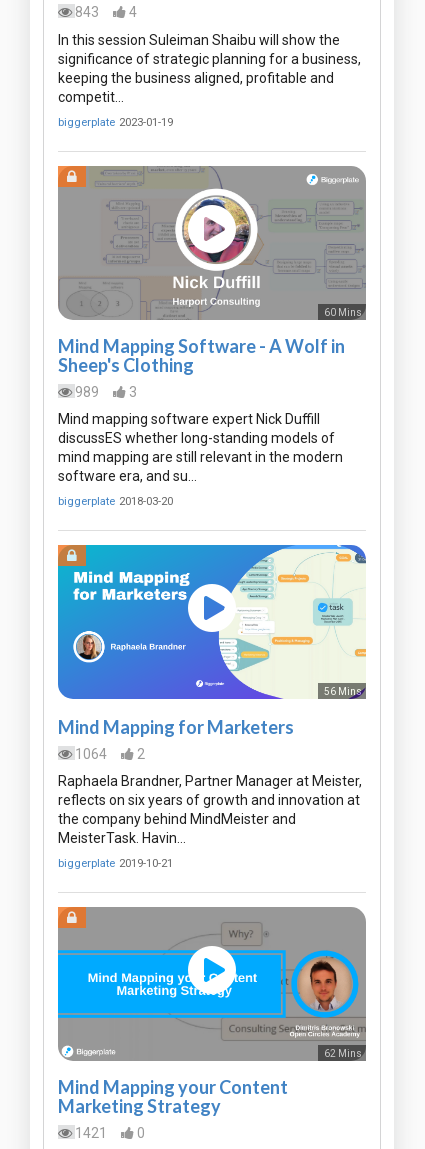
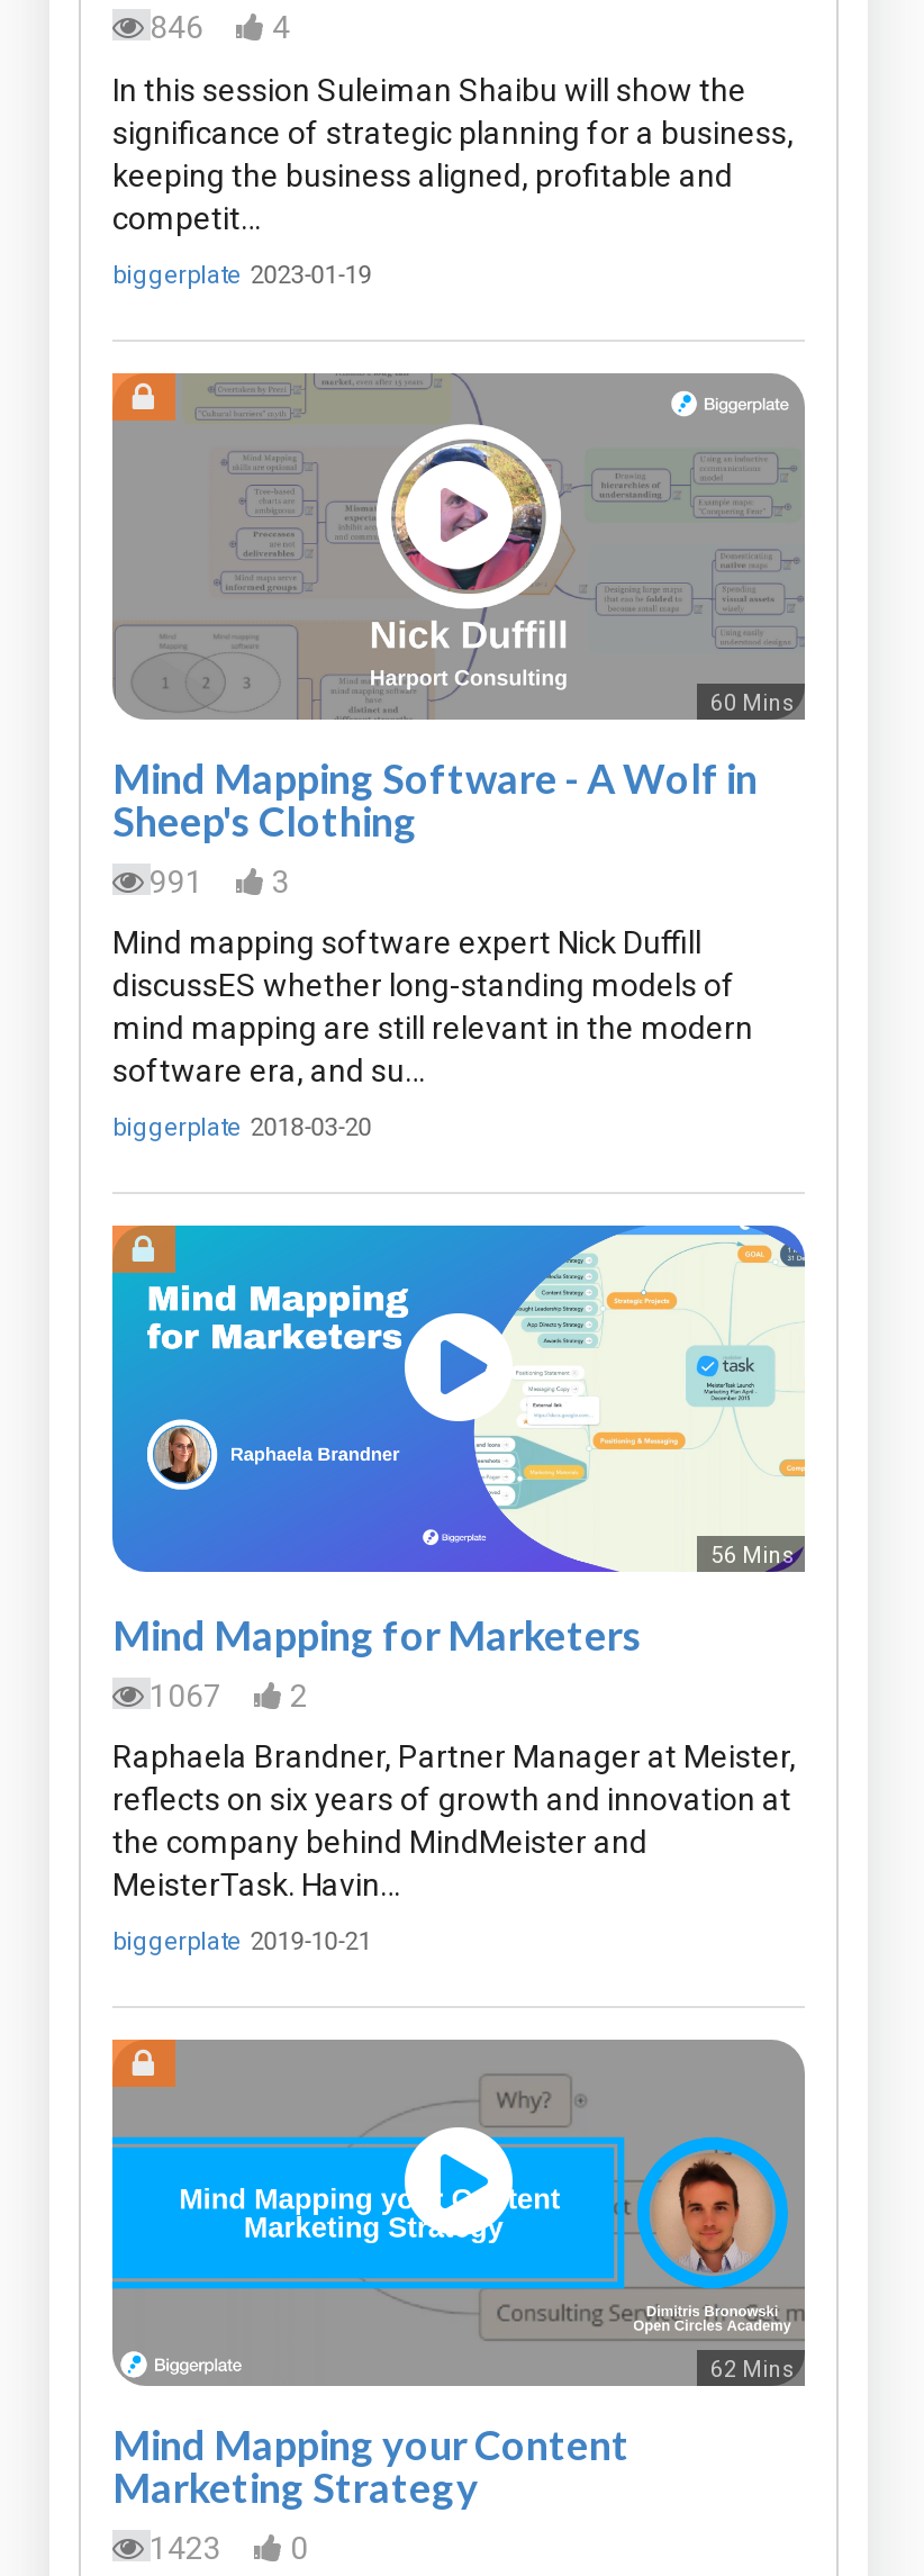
- 843 4
+ 846 4

- 989 3
+ 991 3

- 1064 2
+ 1067 2

- 1421 0
+ 1423 0
